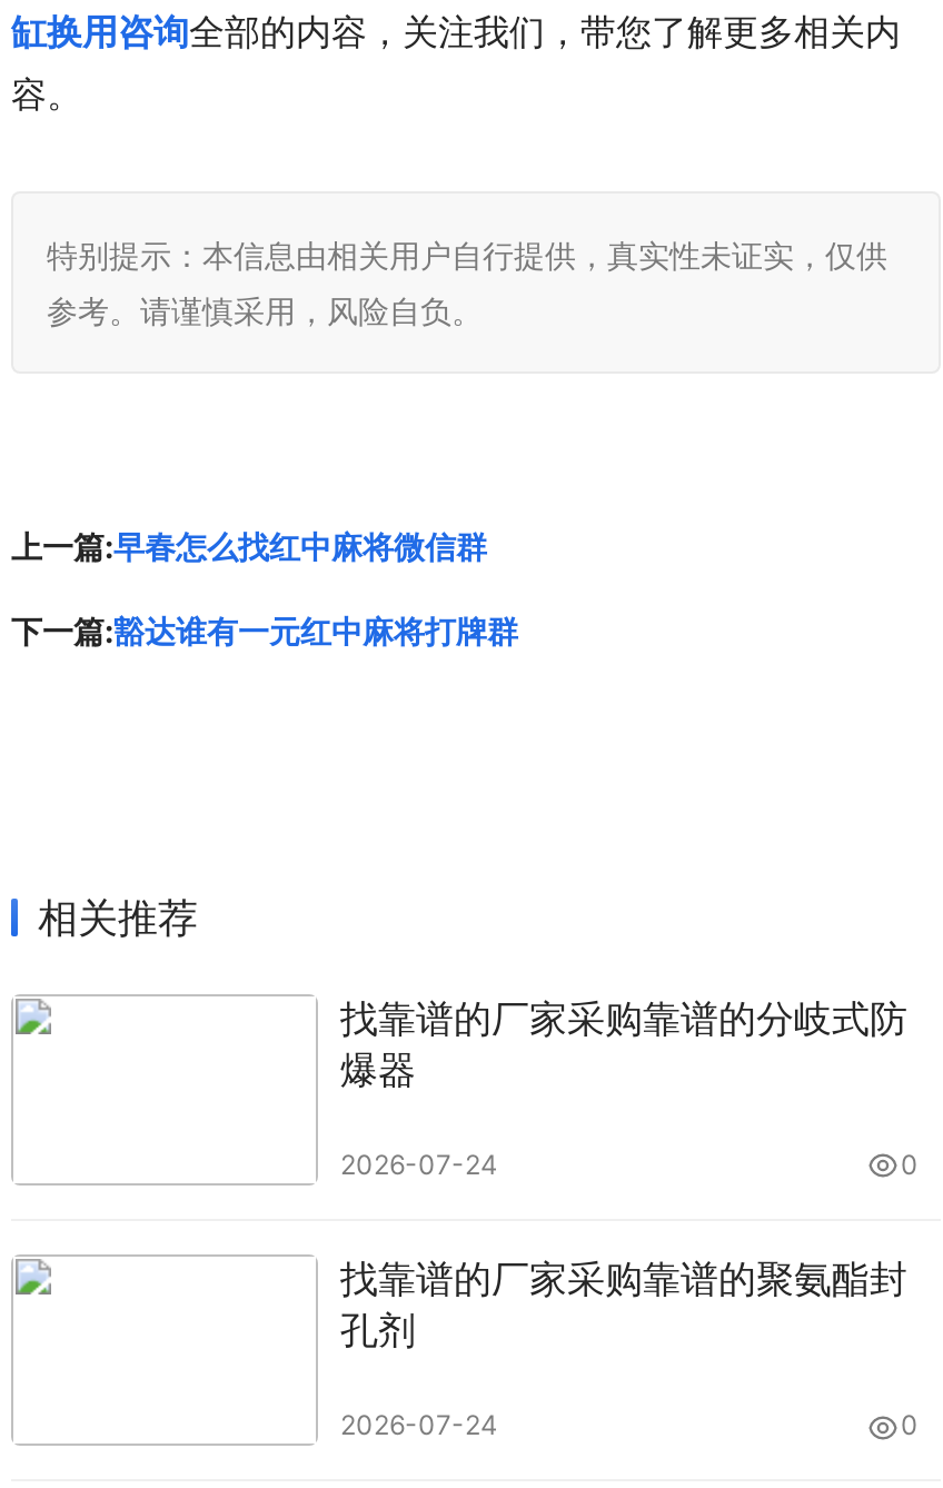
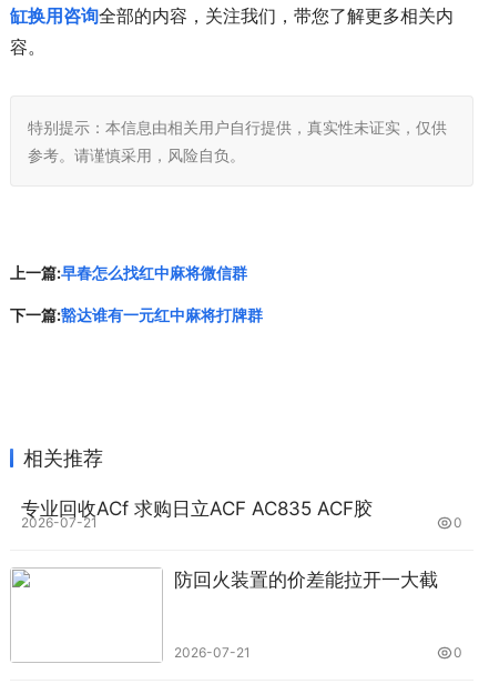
- 找靠谱的厂家采购靠谱的分岐式防
- 爆器
- 2026-07-24
+ 专业回收ACf 求购日立ACF AC835 ACF胶
+ 2026-07-21

- 找靠谱的厂家采购靠谱的聚氨酯封
- 孔剂
+ 防回火装置的价差能拉开一大截

- 2026-07-24
+ 2026-07-21
